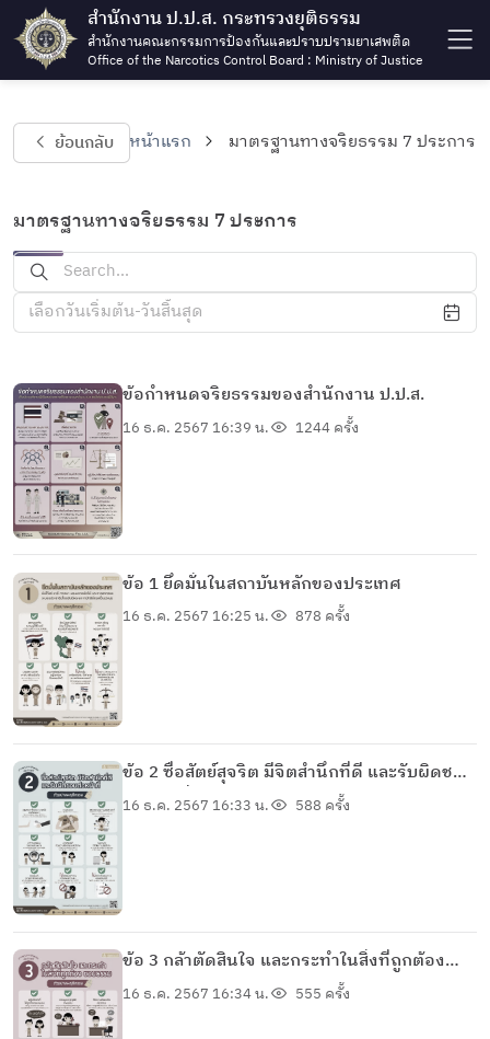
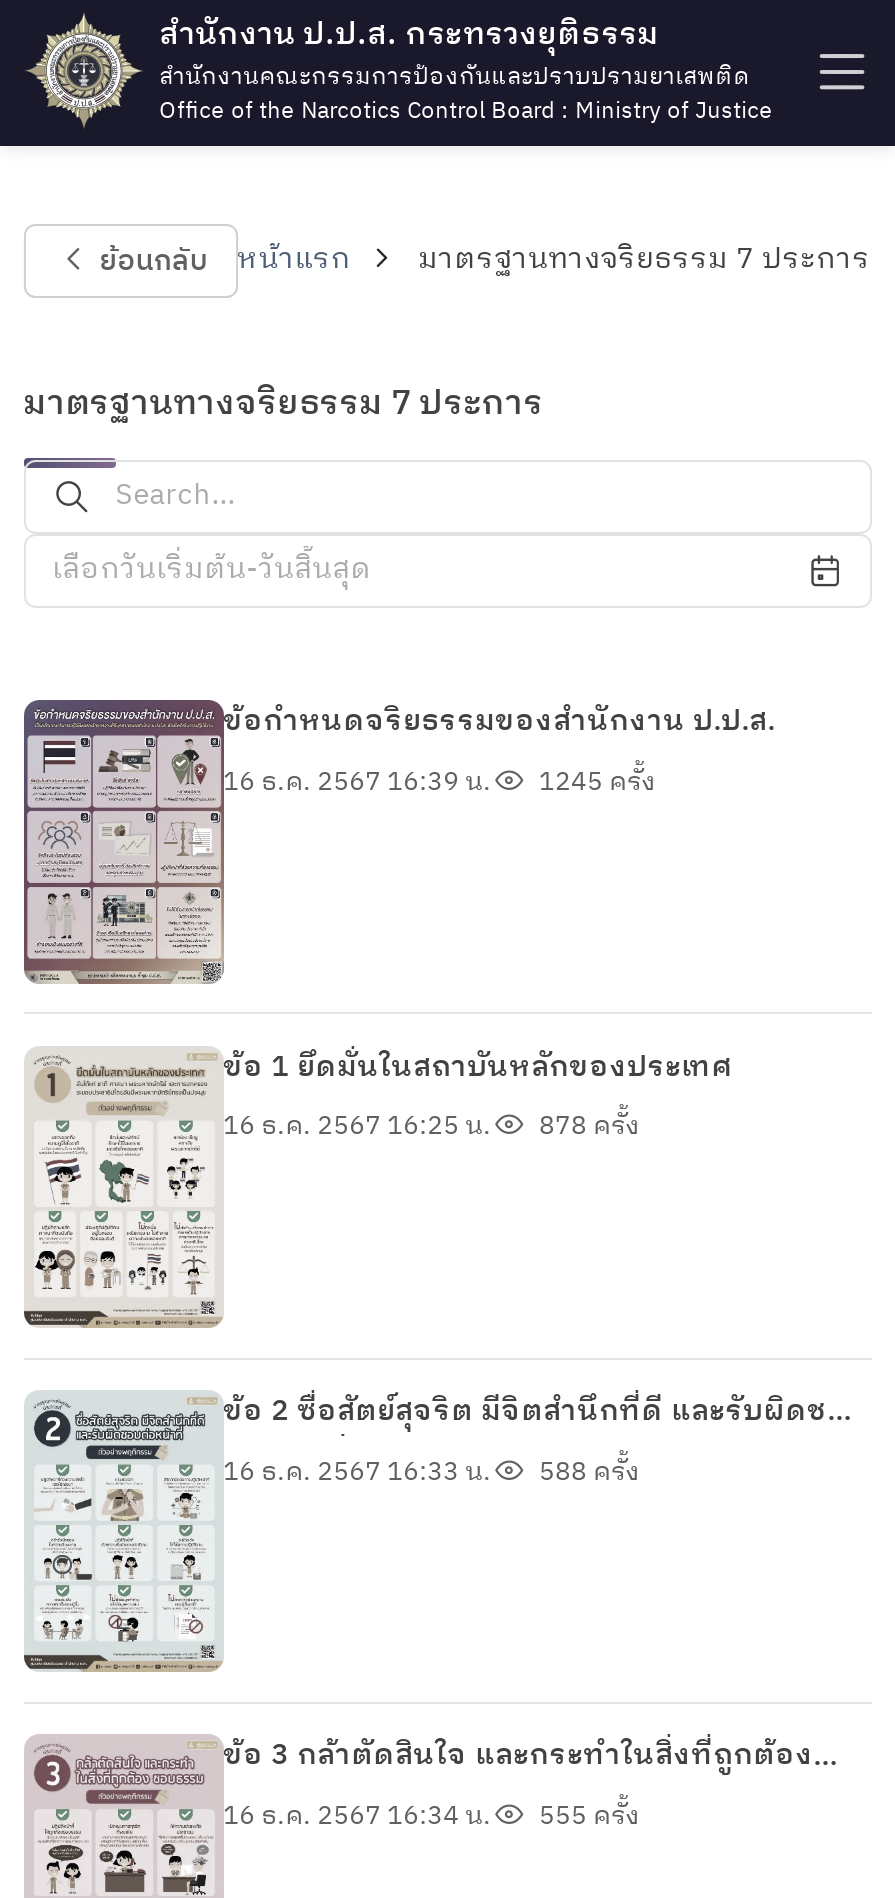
- 1244 ครั้ง
+ 1245 ครั้ง
